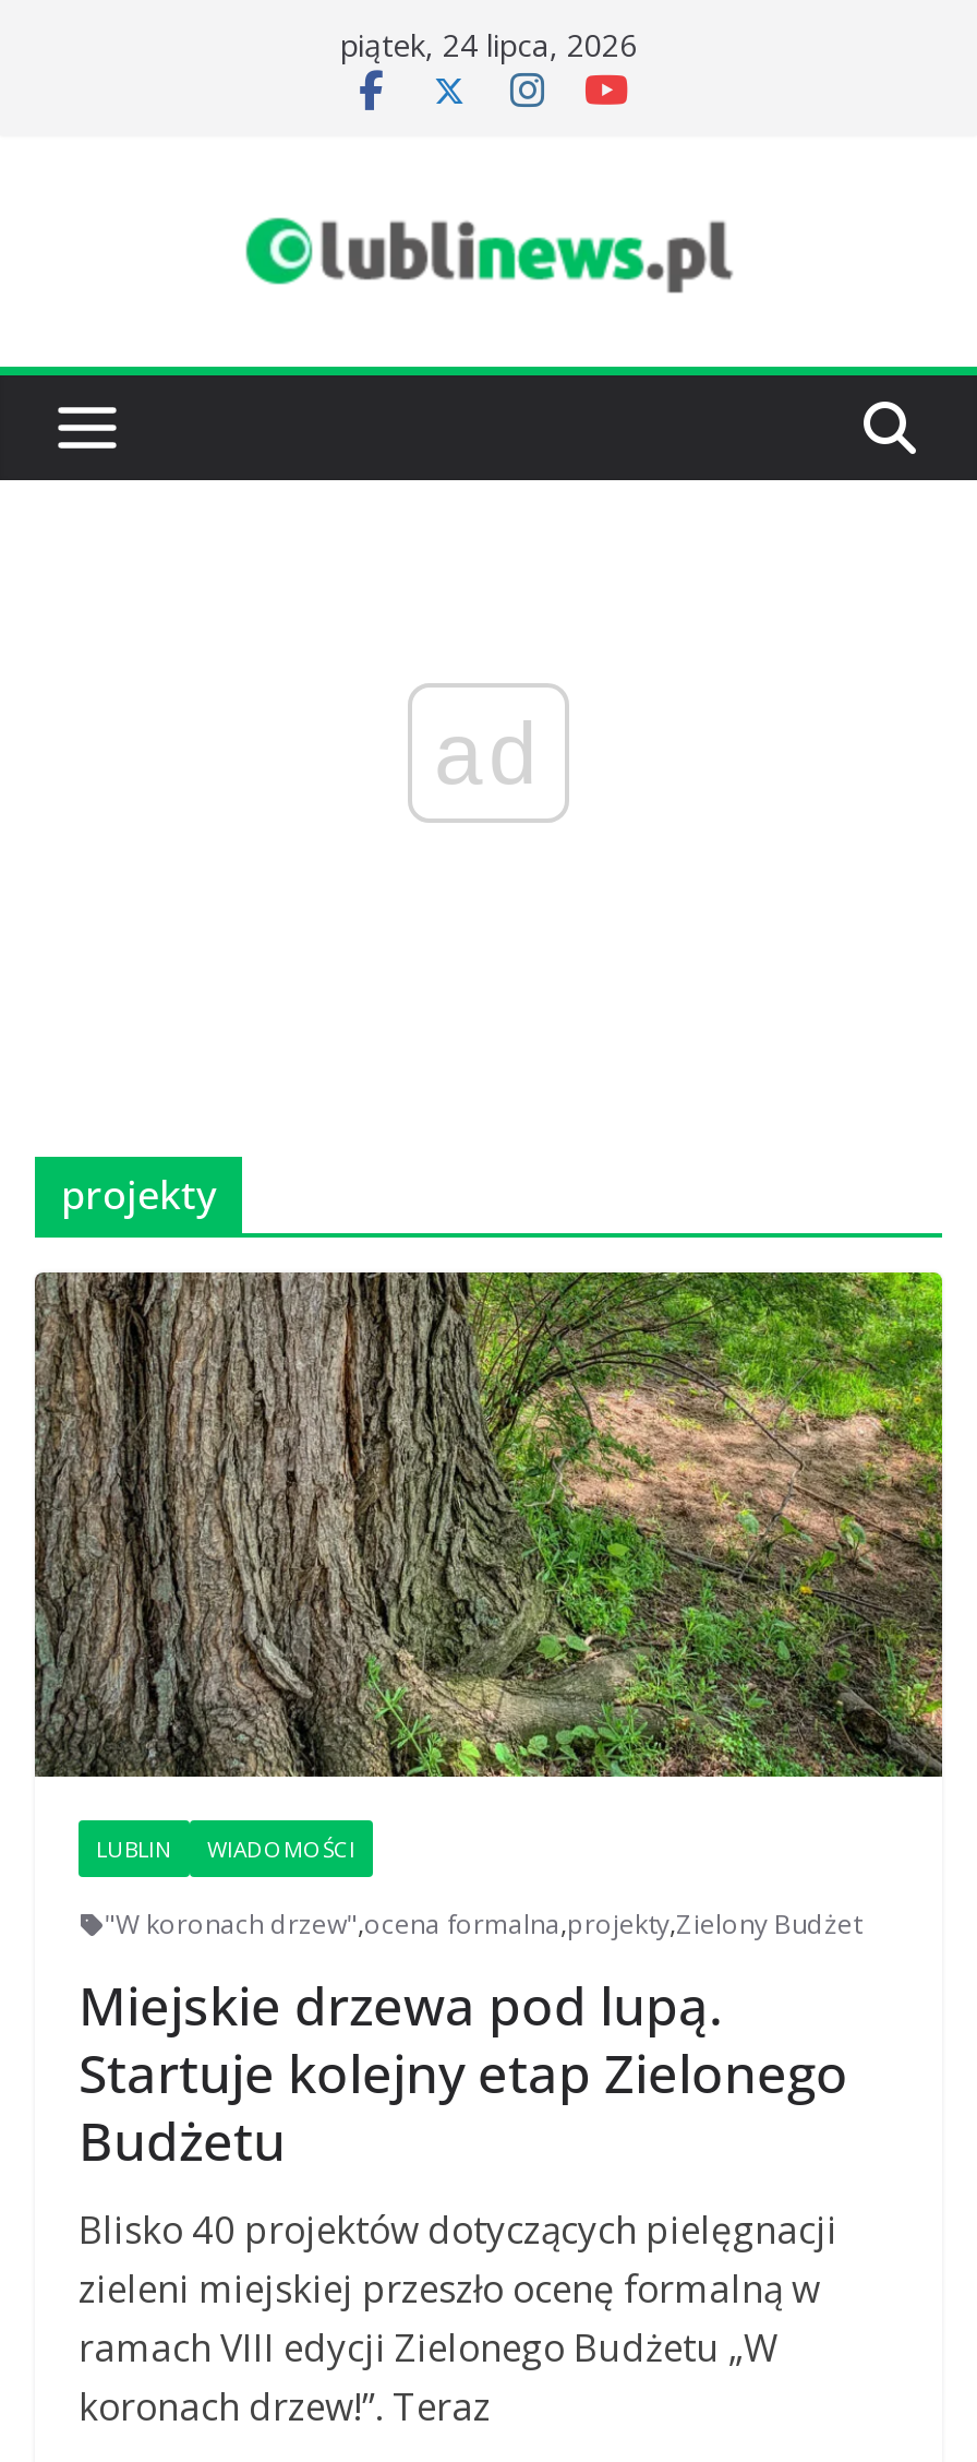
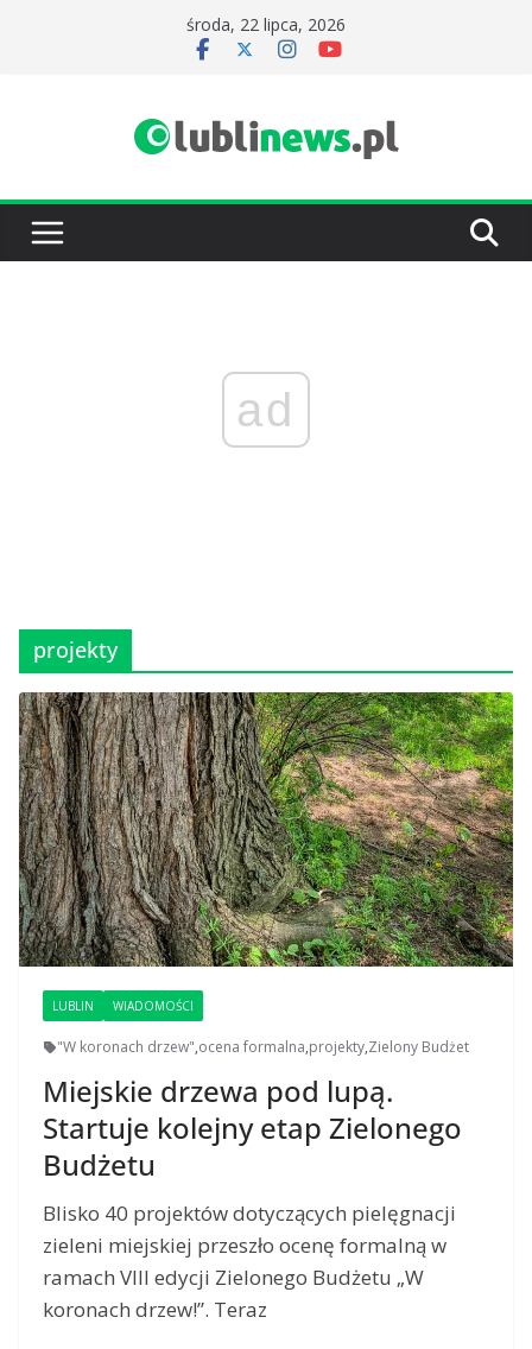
- piątek, 24 lipca, 2026
+ środa, 22 lipca, 2026
